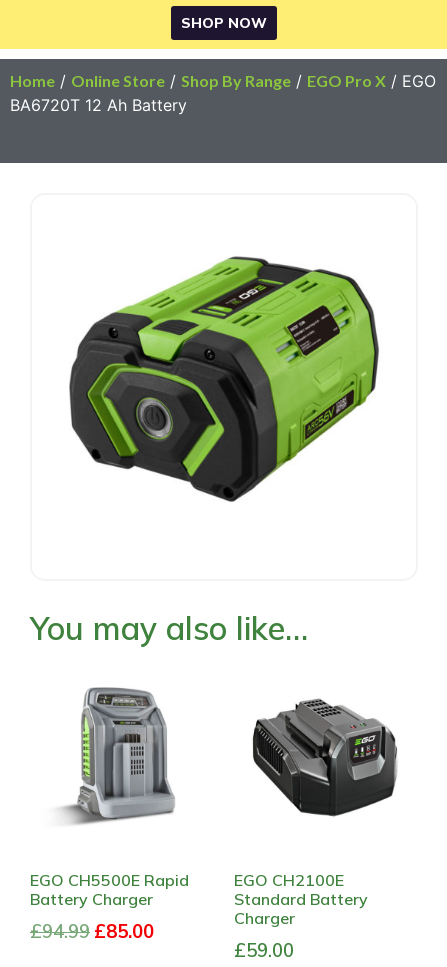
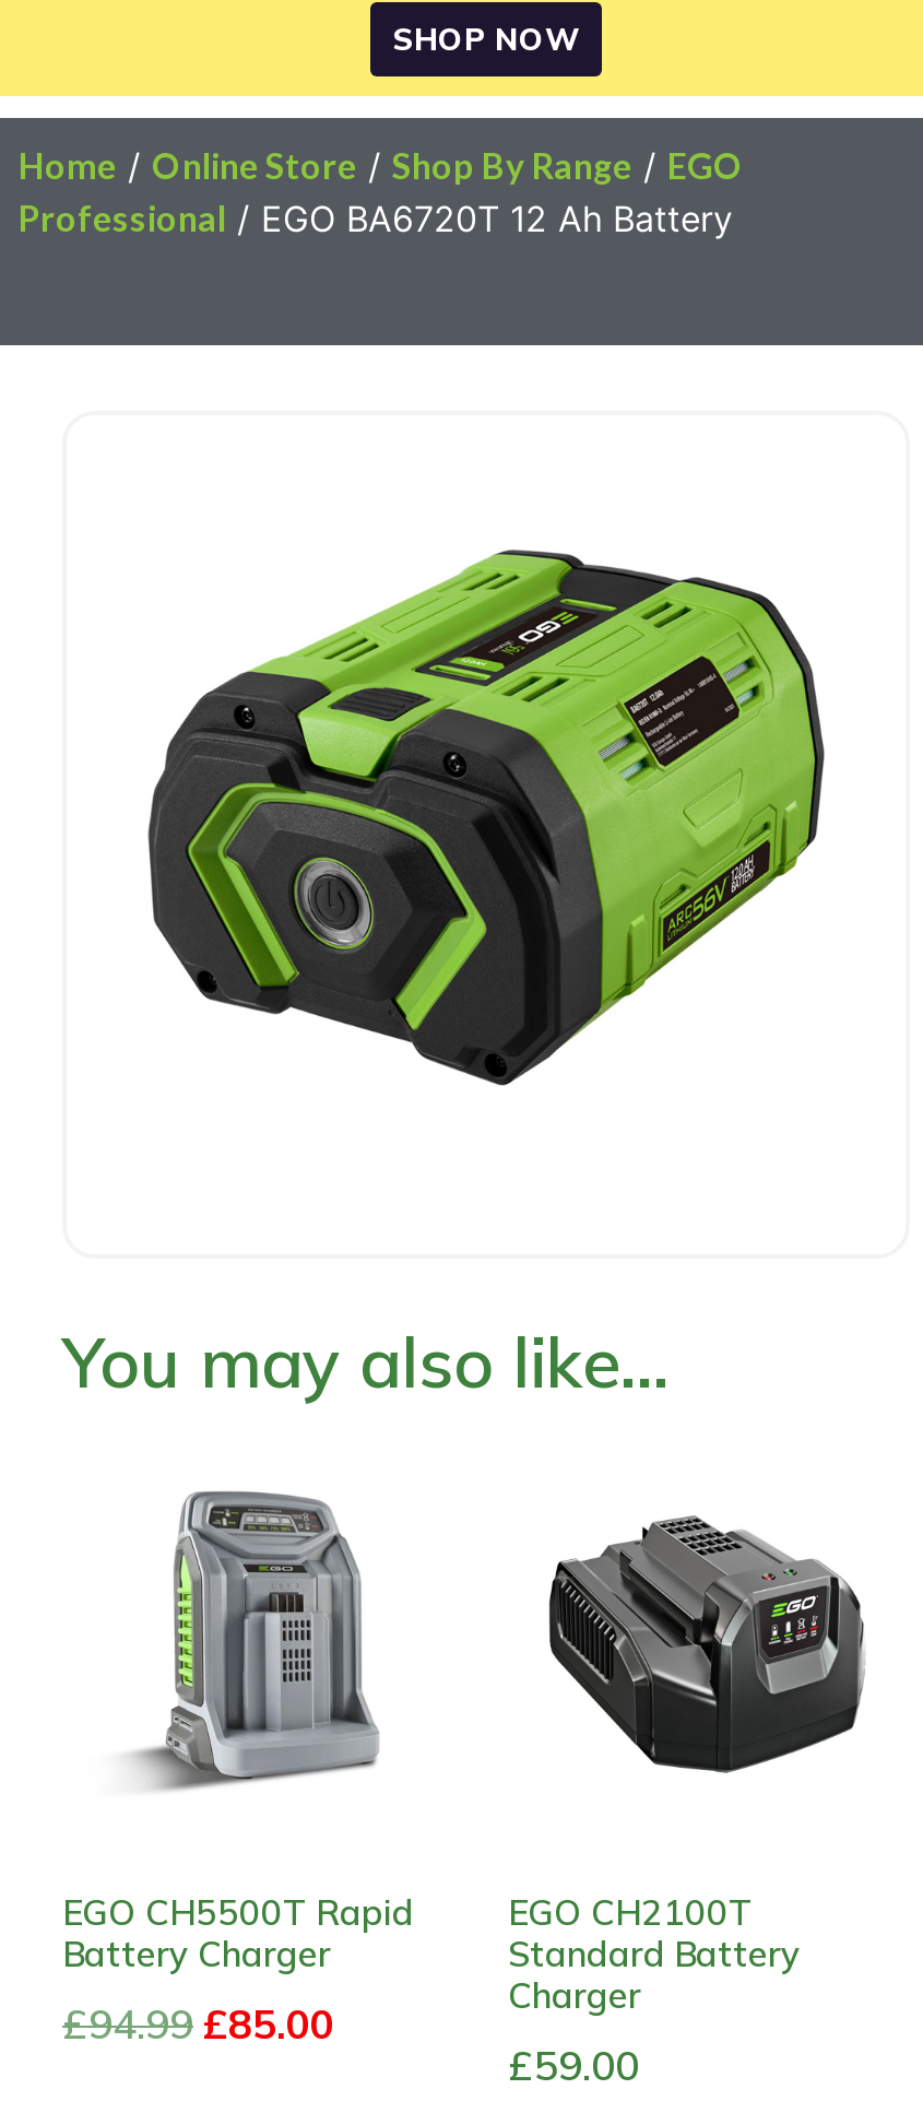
- Home / Online Store / Shop By Range / EGO Pro X / EGO
- BA6720T 12 Ah Battery
+ Home / Online Store / Shop By Range / EGO
+ Professional / EGO BA6720T 12 Ah Battery

- EGO CH5500E Rapid
+ EGO CH5500T Rapid

- EGO CH2100E
+ EGO CH2100T
